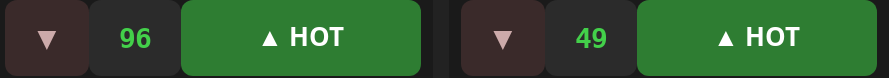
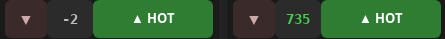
- 96
+ -2

- 49
+ 735
